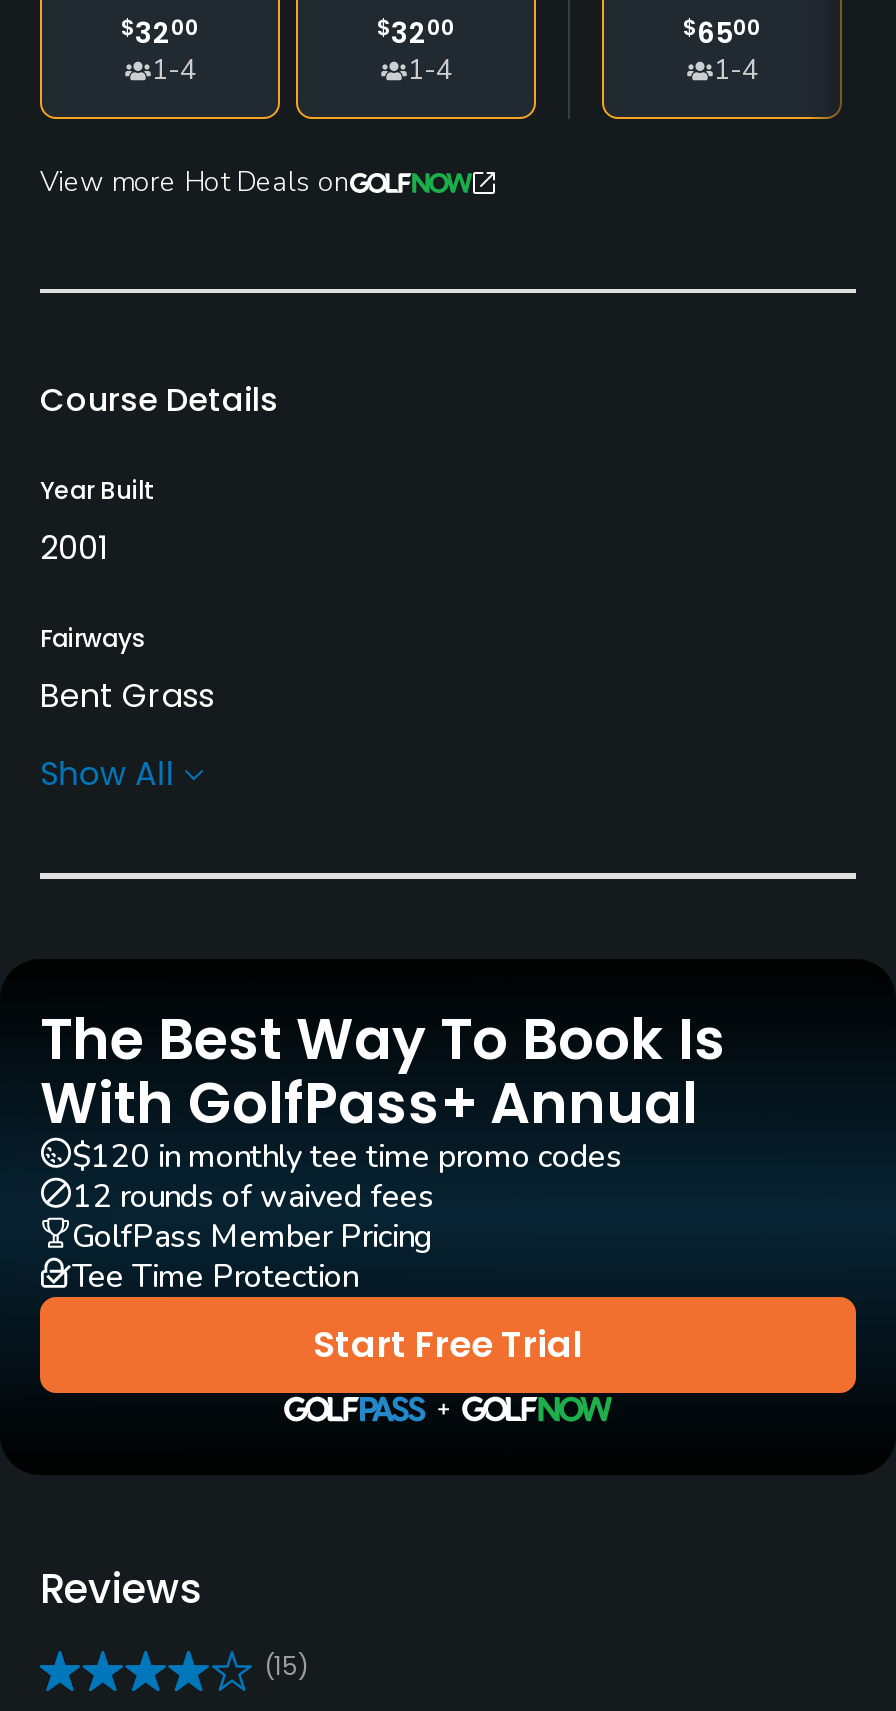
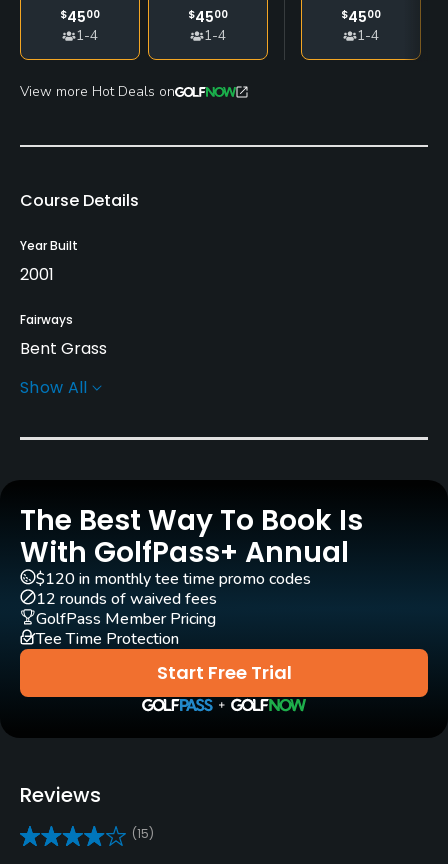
- $3200
+ $4500

- $3200
+ $4500

- $6500
+ $4500
